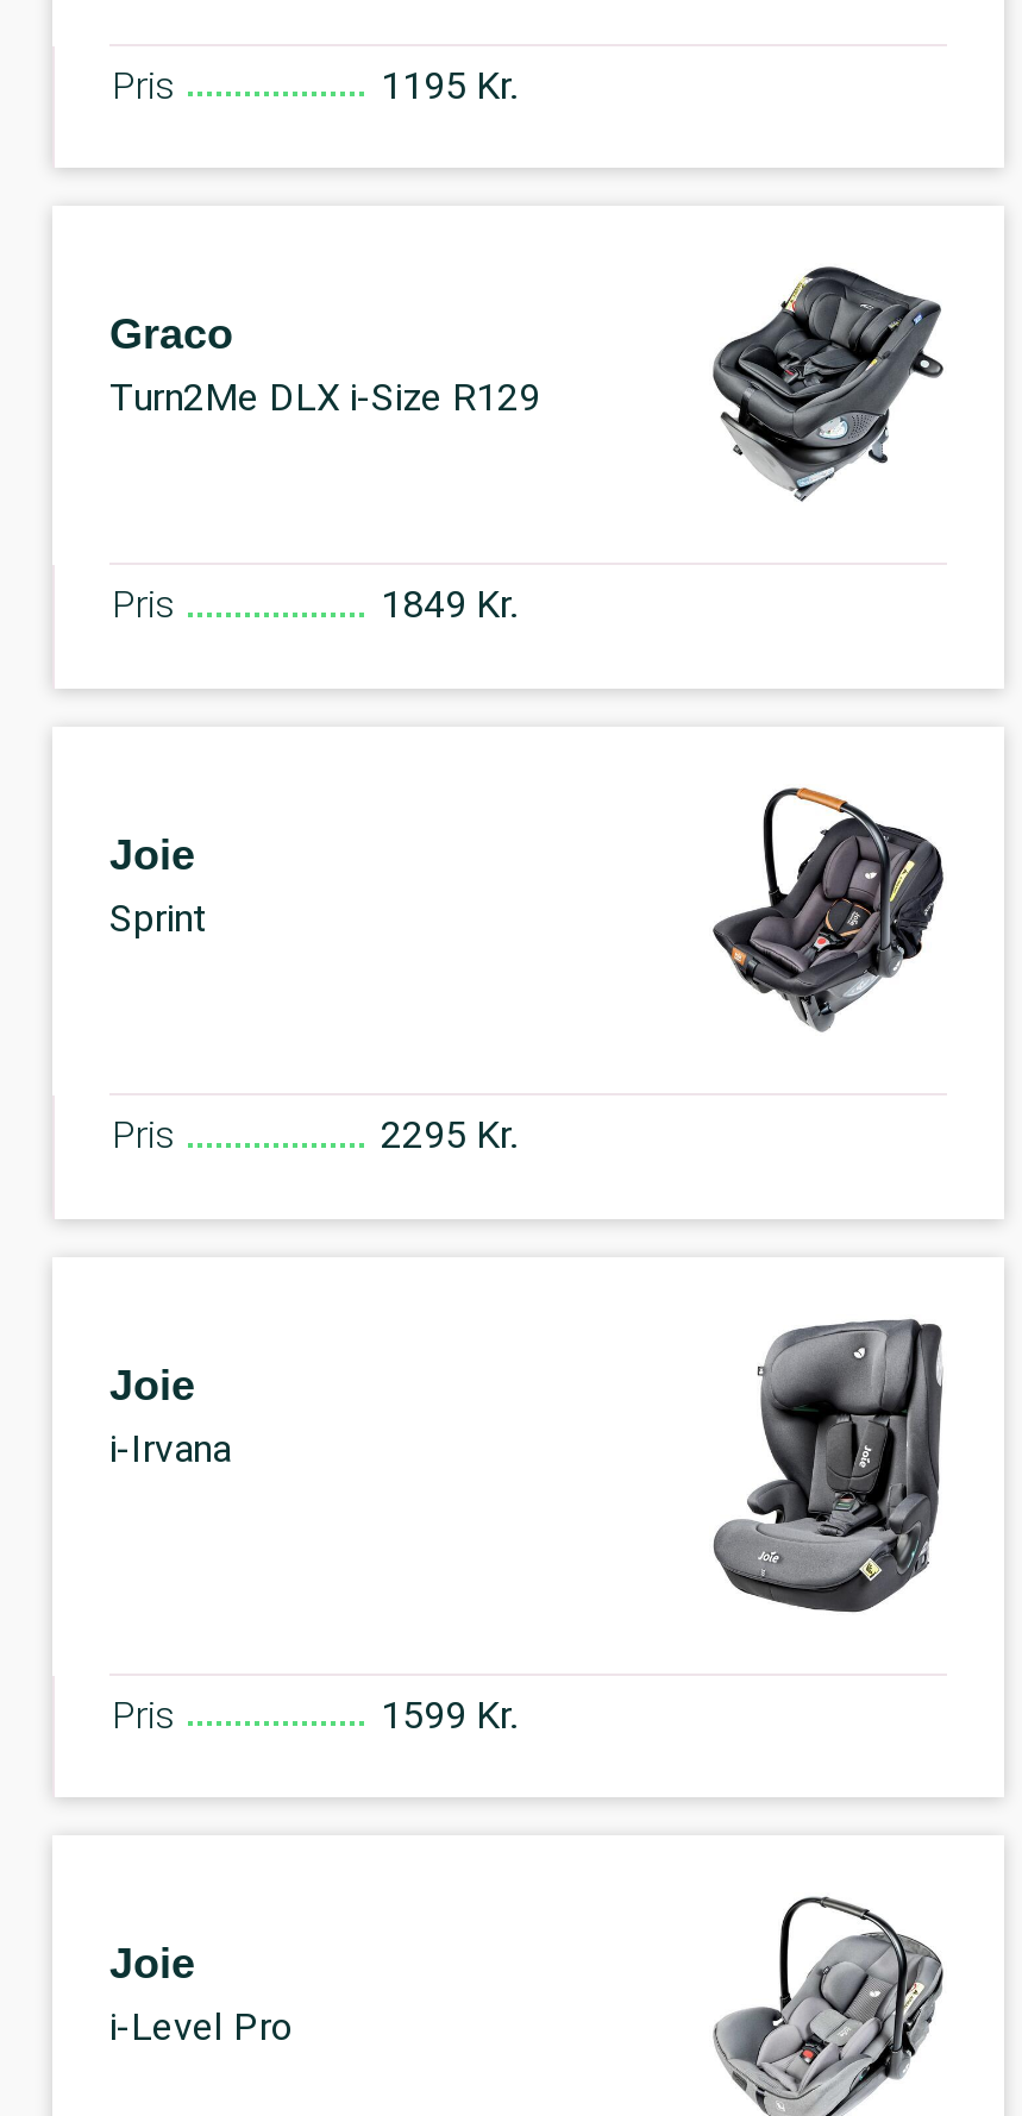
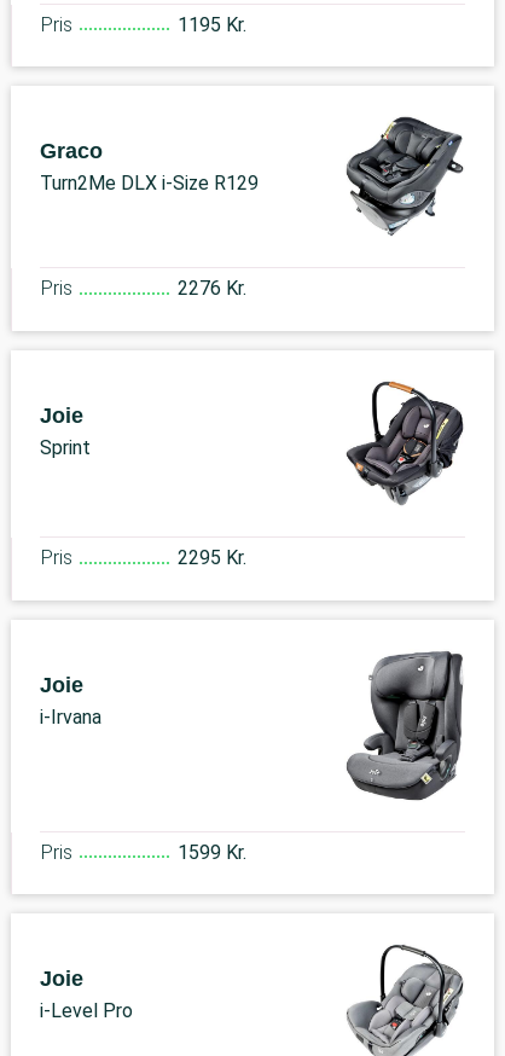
- 1849 Kr.
+ 2276 Kr.
